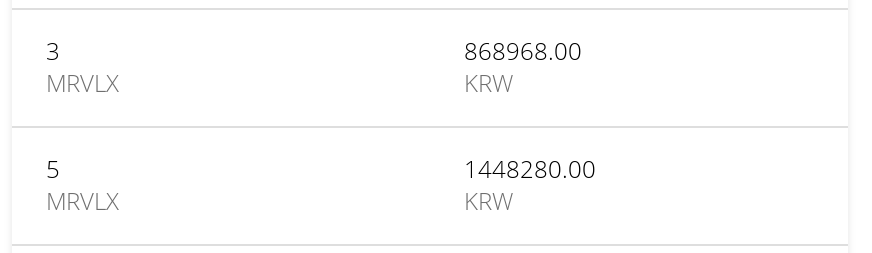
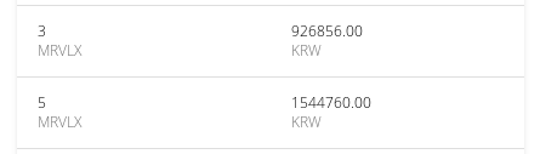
- 868968.00
+ 926856.00

- 1448280.00
+ 1544760.00
